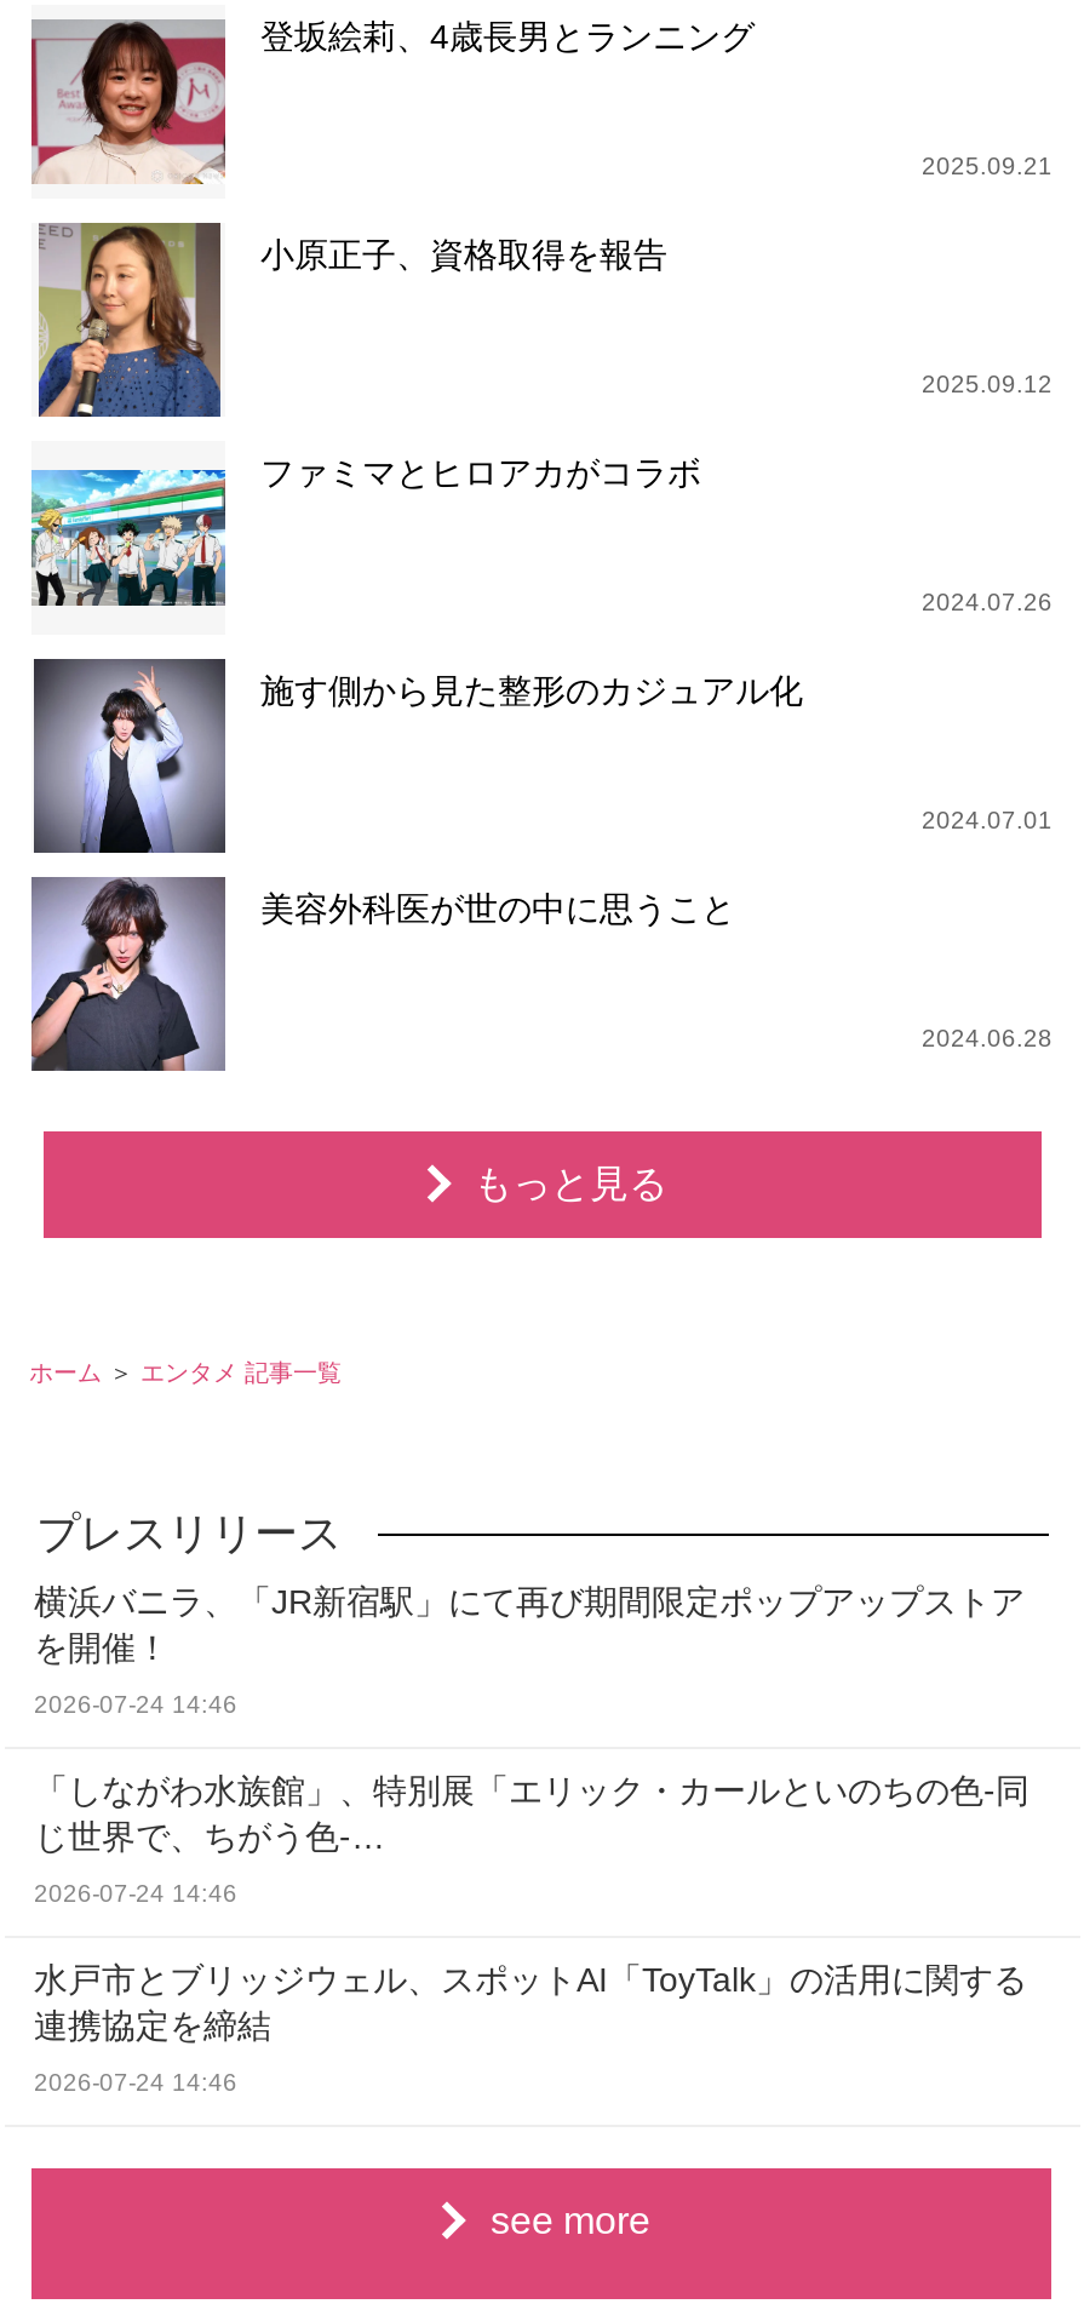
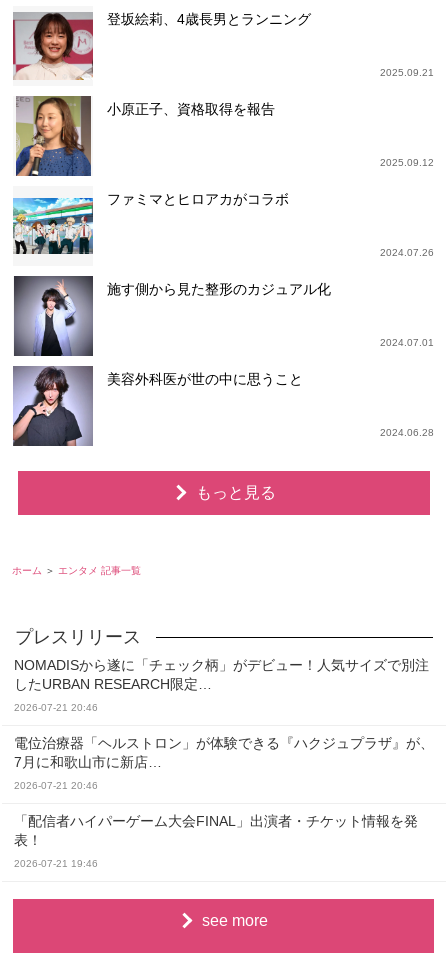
- 横浜バニラ、「JR新宿駅」にて再び期間限定ポップアップストア
- を開催！
+ NOMADISから遂に「チェック柄」がデビュー！人気サイズで別注
+ したURBAN RESEARCH限定…

- 2026-07-24 14:46
+ 2026-07-21 20:46

- 「しながわ水族館」、特別展「エリック・カールといのちの色‐同
- じ世界で、ちがう色‐…
+ 電位治療器「ヘルストロン」が体験できる『ハクジュプラザ』が、
+ 7月に和歌山市に新店…

- 2026-07-24 14:46
+ 2026-07-21 20:46

- 水戸市とブリッジウェル、スポットAI「ToyTalk」の活用に関する
- 連携協定を締結
+ 「配信者ハイパーゲーム大会FINAL」出演者・チケット情報を発
+ 表！

- 2026-07-24 14:46
+ 2026-07-21 19:46
